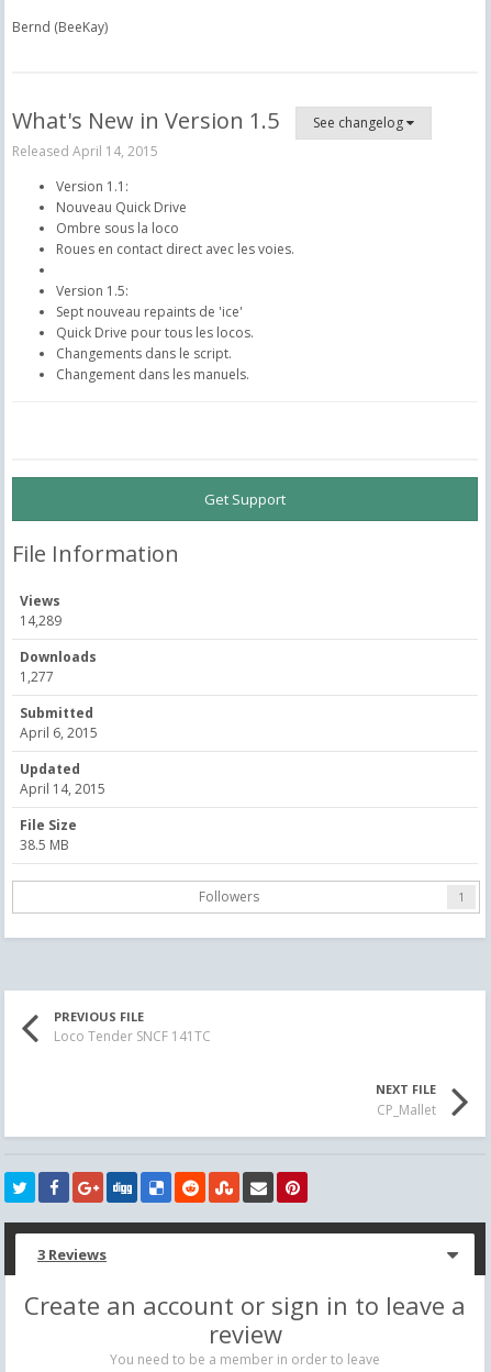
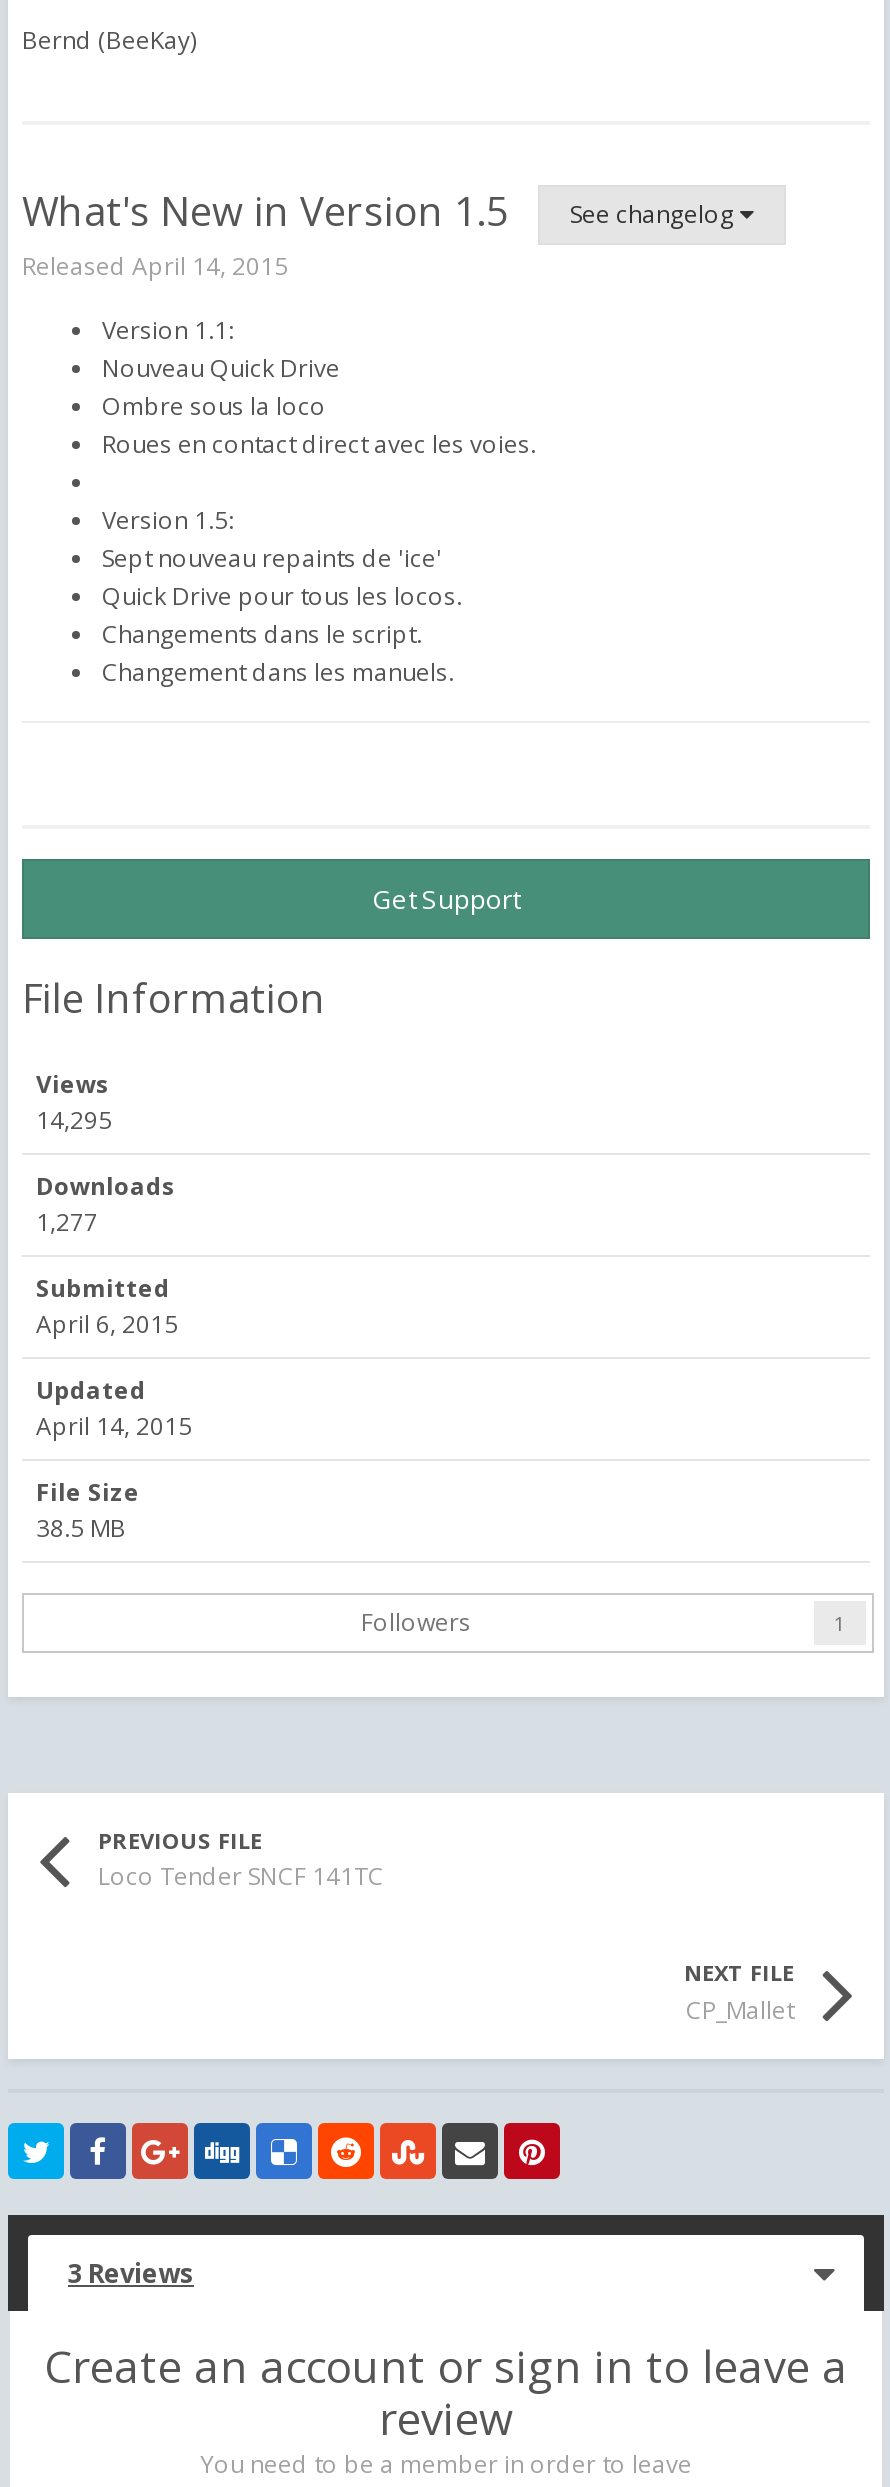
- 14,289
+ 14,295
